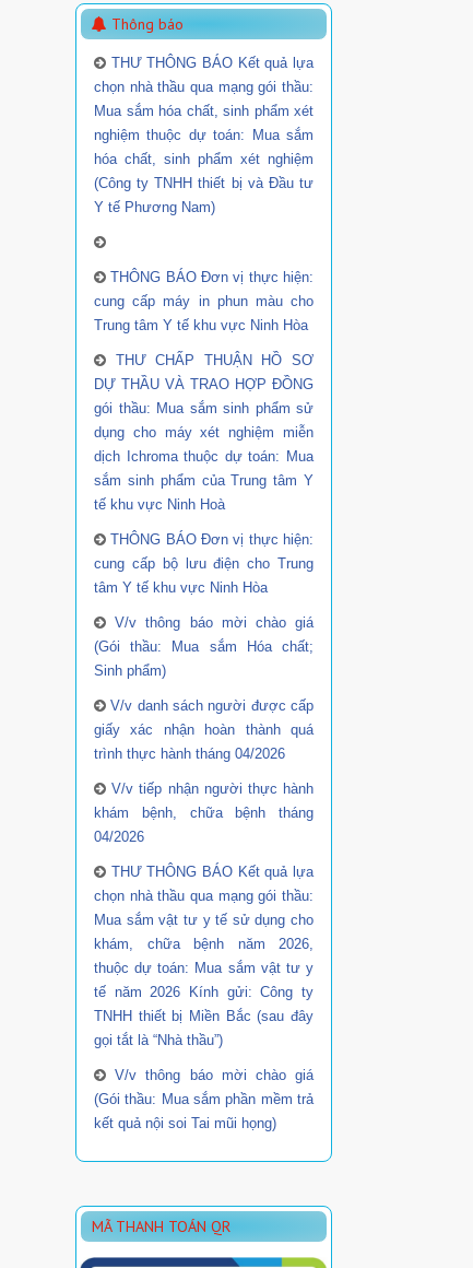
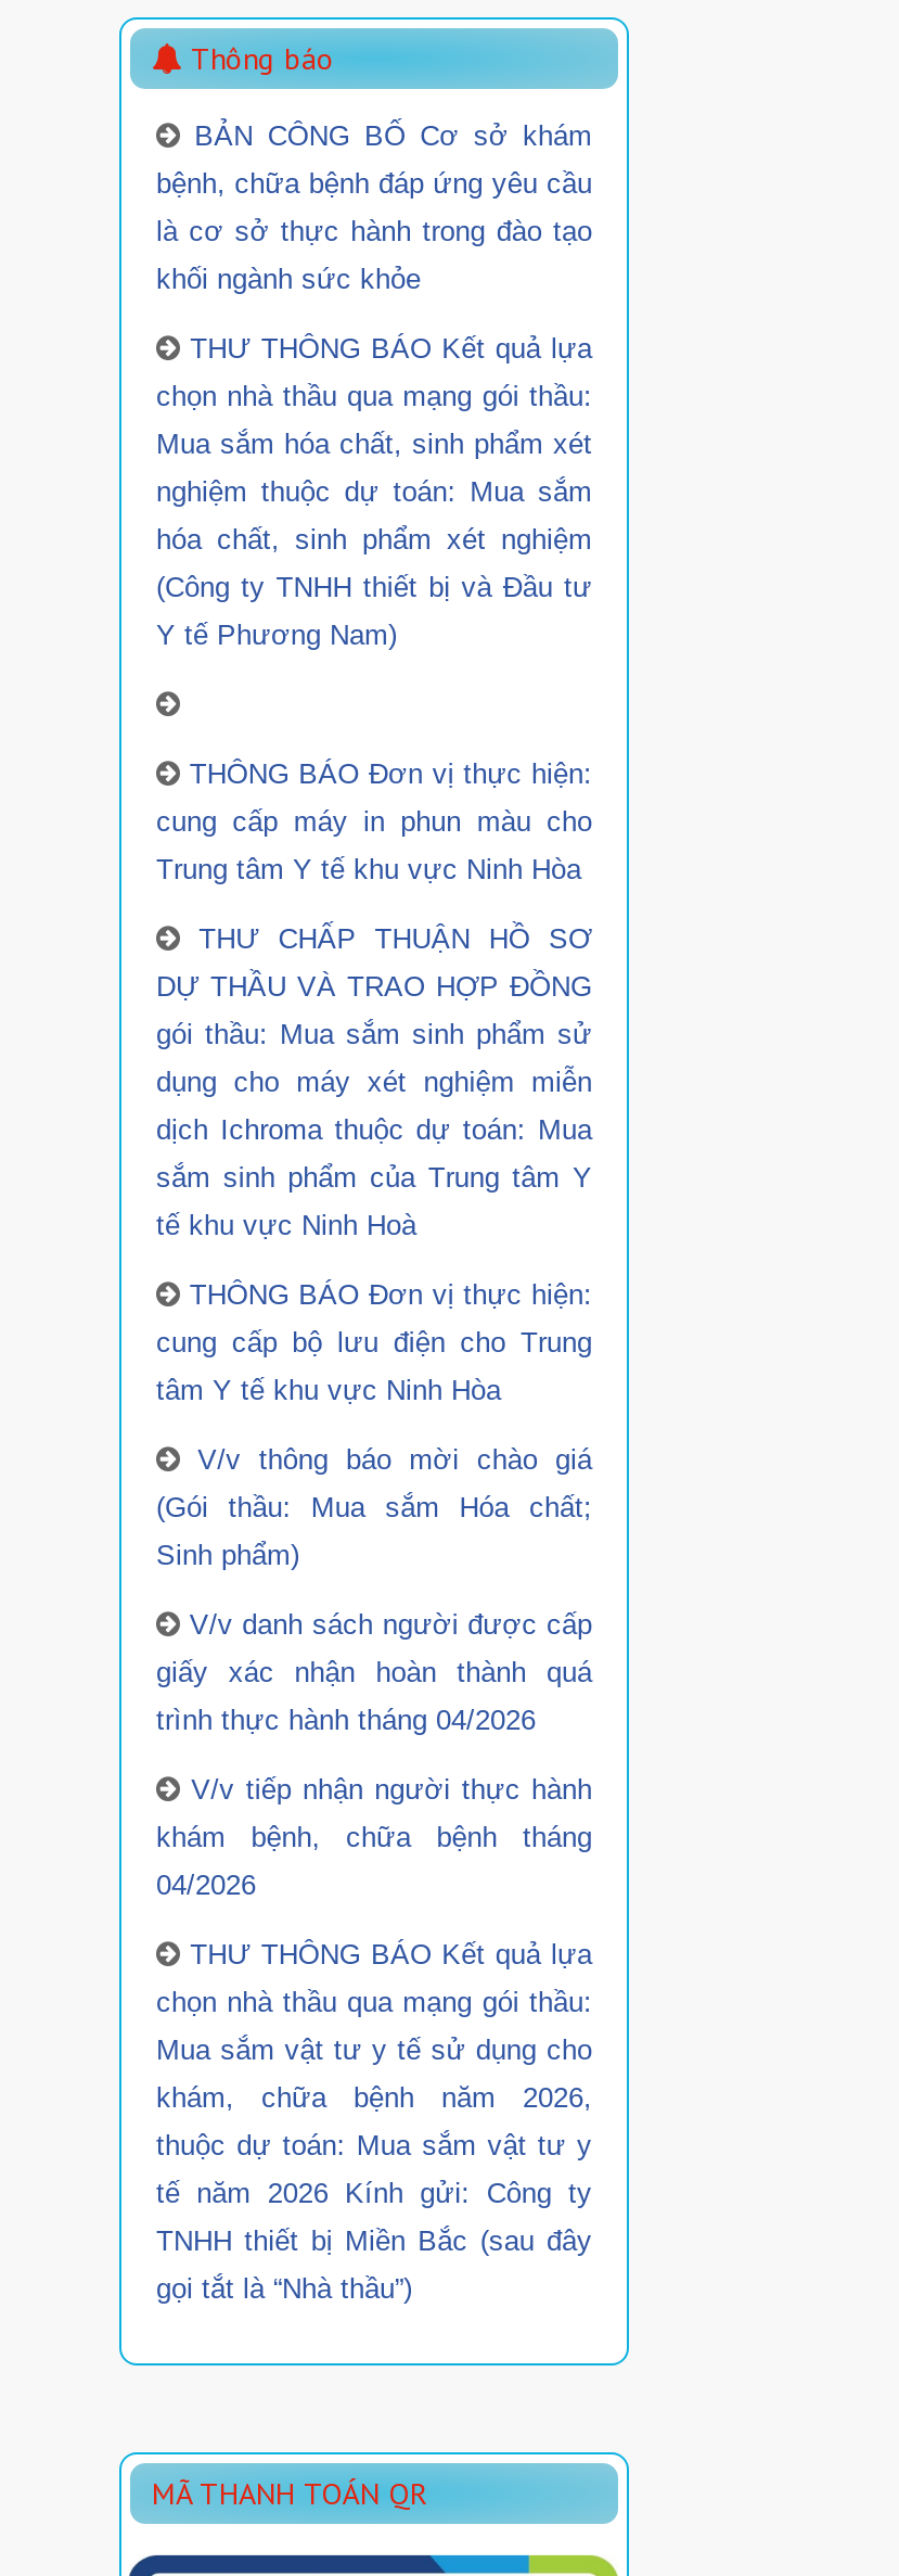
+ BẢN CÔNG BỐ Cơ sở khám
+ bệnh, chữa bệnh đáp ứng yêu cầu
+ là cơ sở thực hành trong đào tạo
+ khối ngành sức khỏe

moved down: THƯ THÔNG BÁO Kết quả lựa | chọn nhà thầu qua mạng gói thầu: | Mua sắm hóa chất, sinh phẩm xét | ... | TNHH thiết bị Miền Bắc (sau đây | gọi tắt là “Nhà thầu”)

- V/v thông báo mời chào giá
- (Gói thầu: Mua sắm phần mềm trả
- kết quả nội soi Tai mũi họng)
